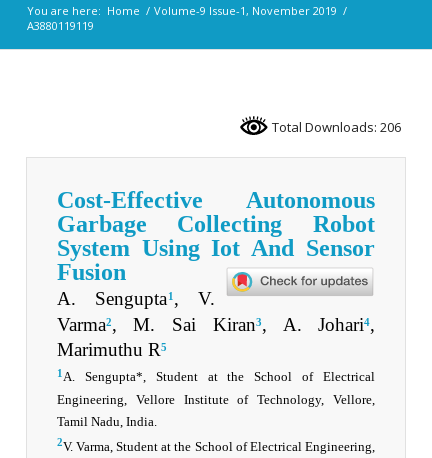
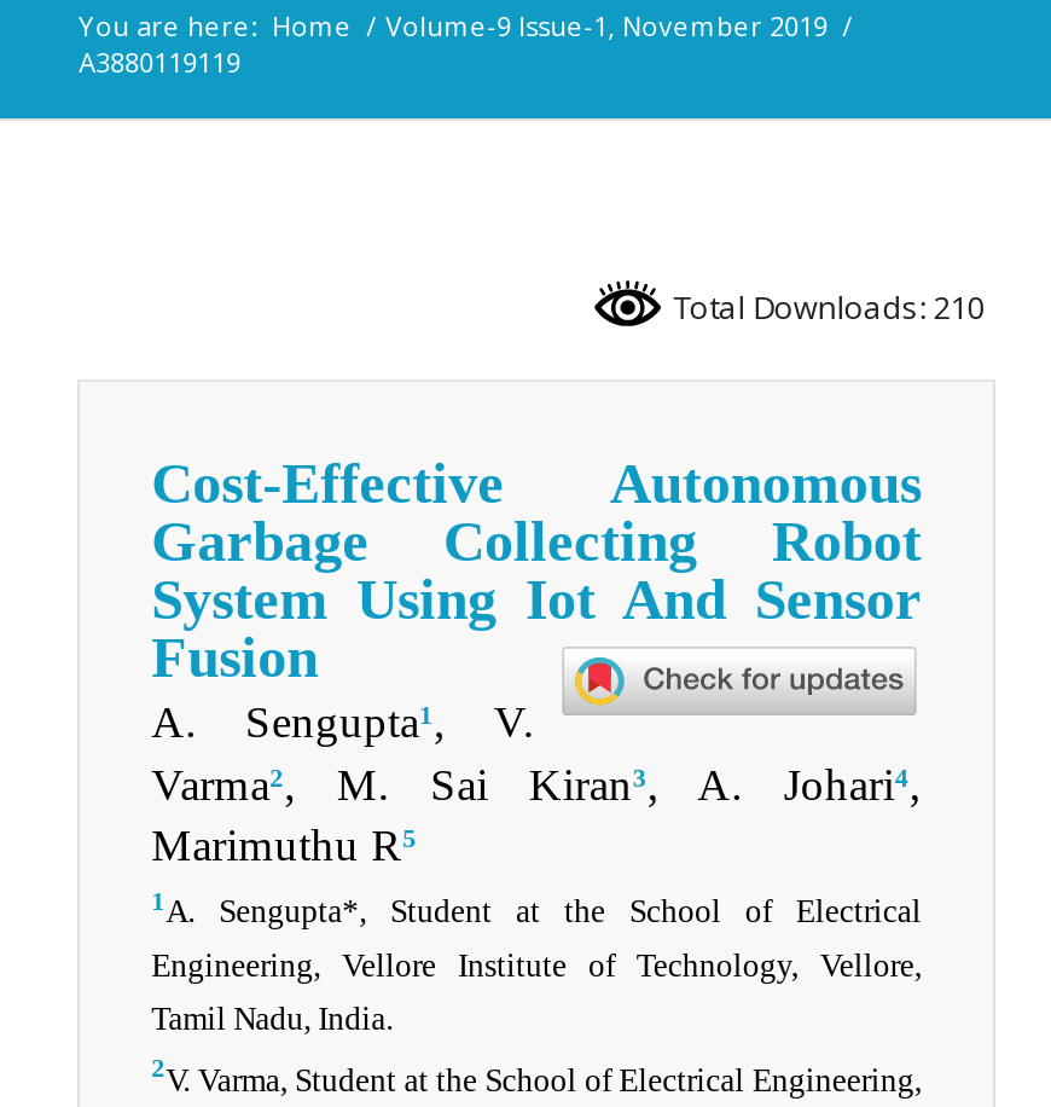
- Total Downloads: 206
+ Total Downloads: 210
